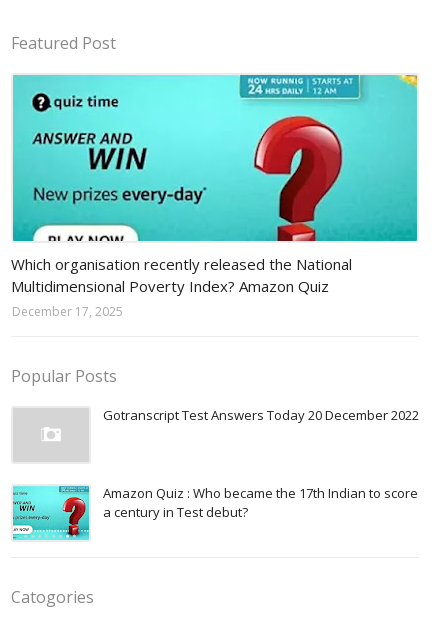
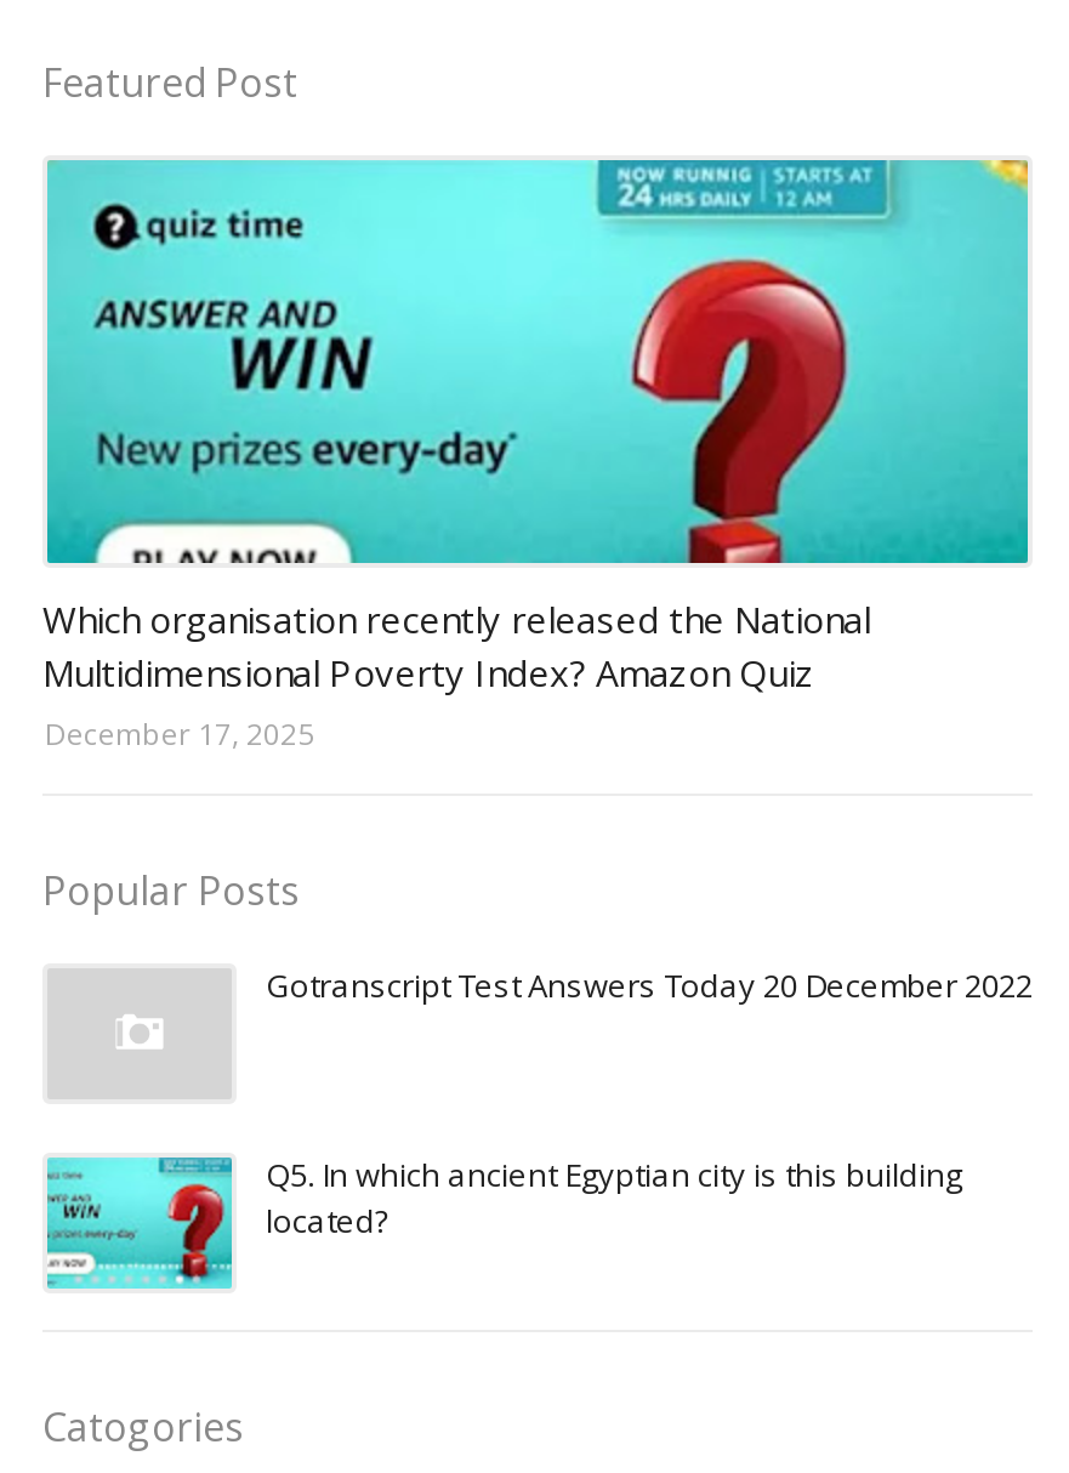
- Amazon Quiz : Who became the 17th Indian to score
- a century in Test debut?
+ Q5. In which ancient Egyptian city is this building
+ located?
